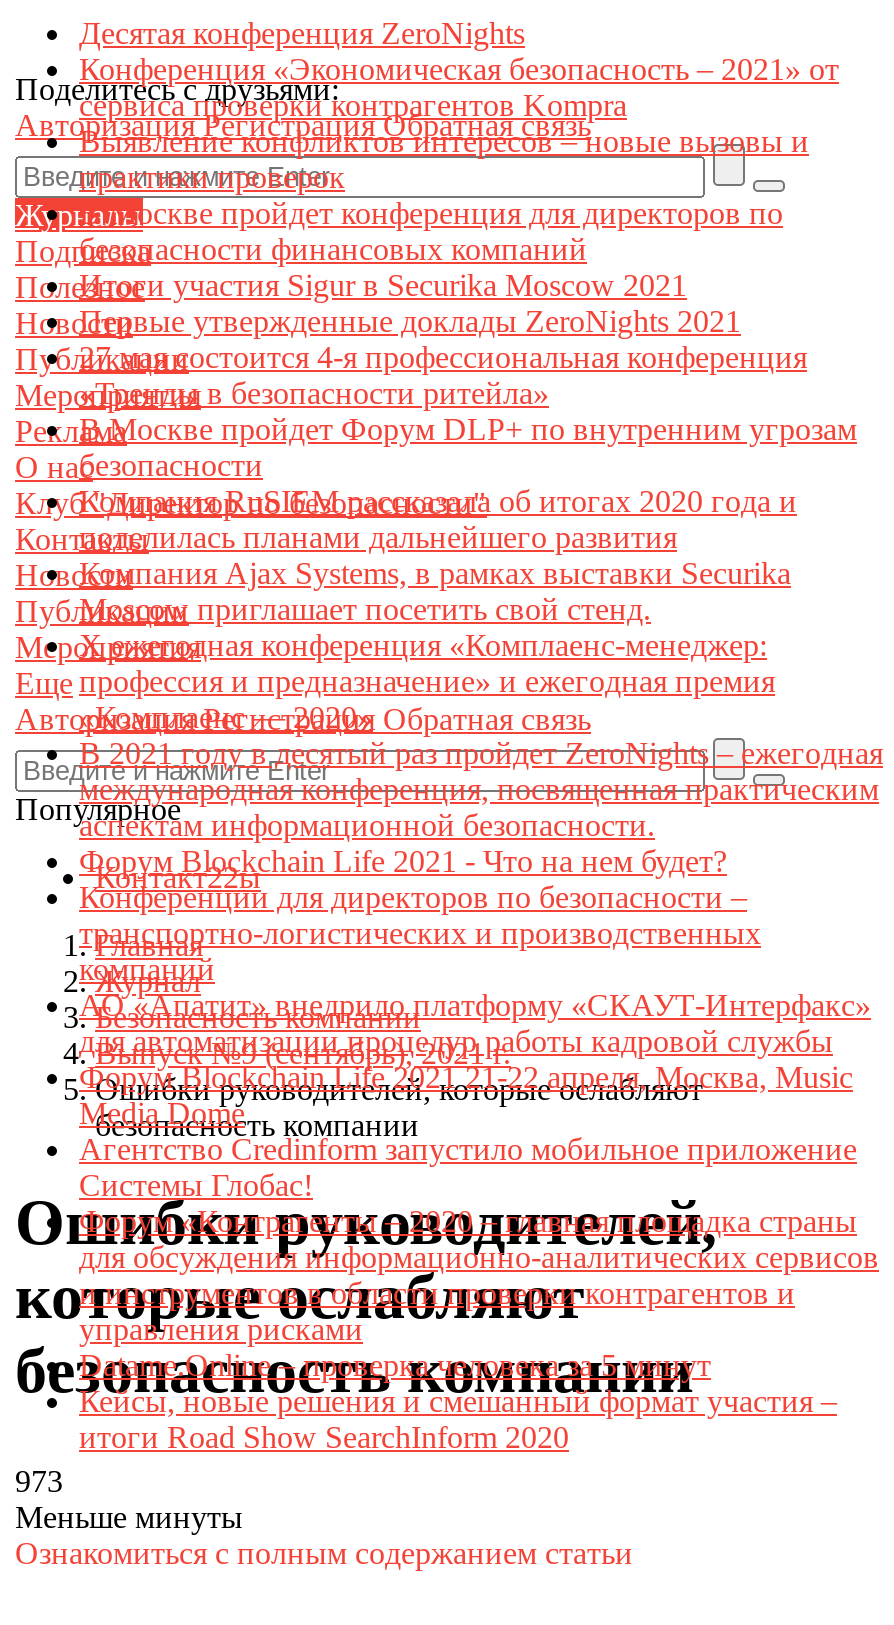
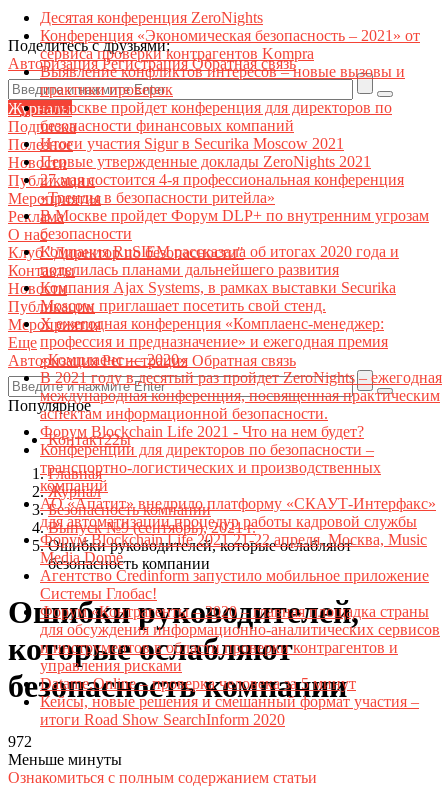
- 973
+ 972
